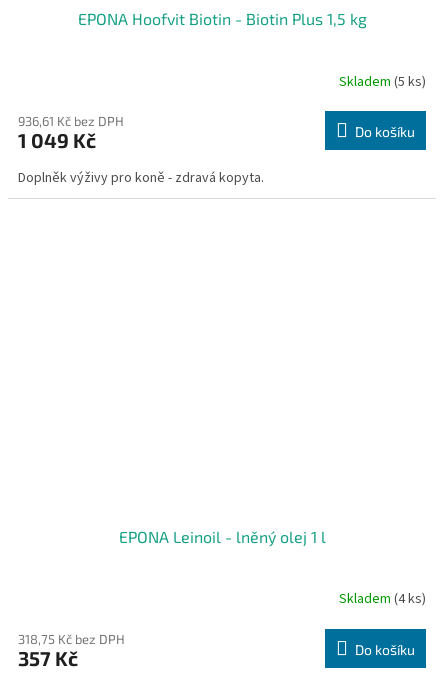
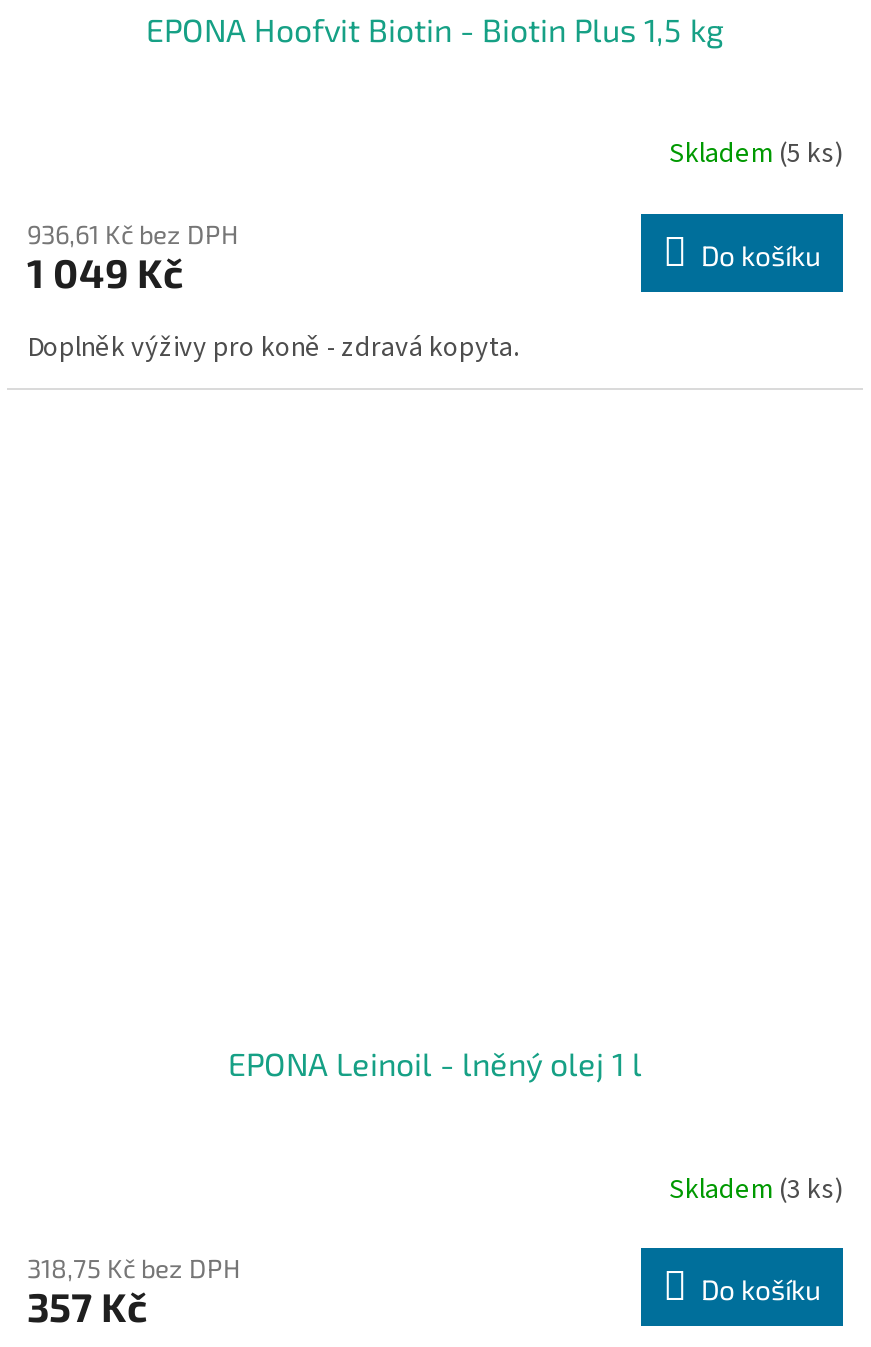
- Skladem (4 ks)
+ Skladem (3 ks)
